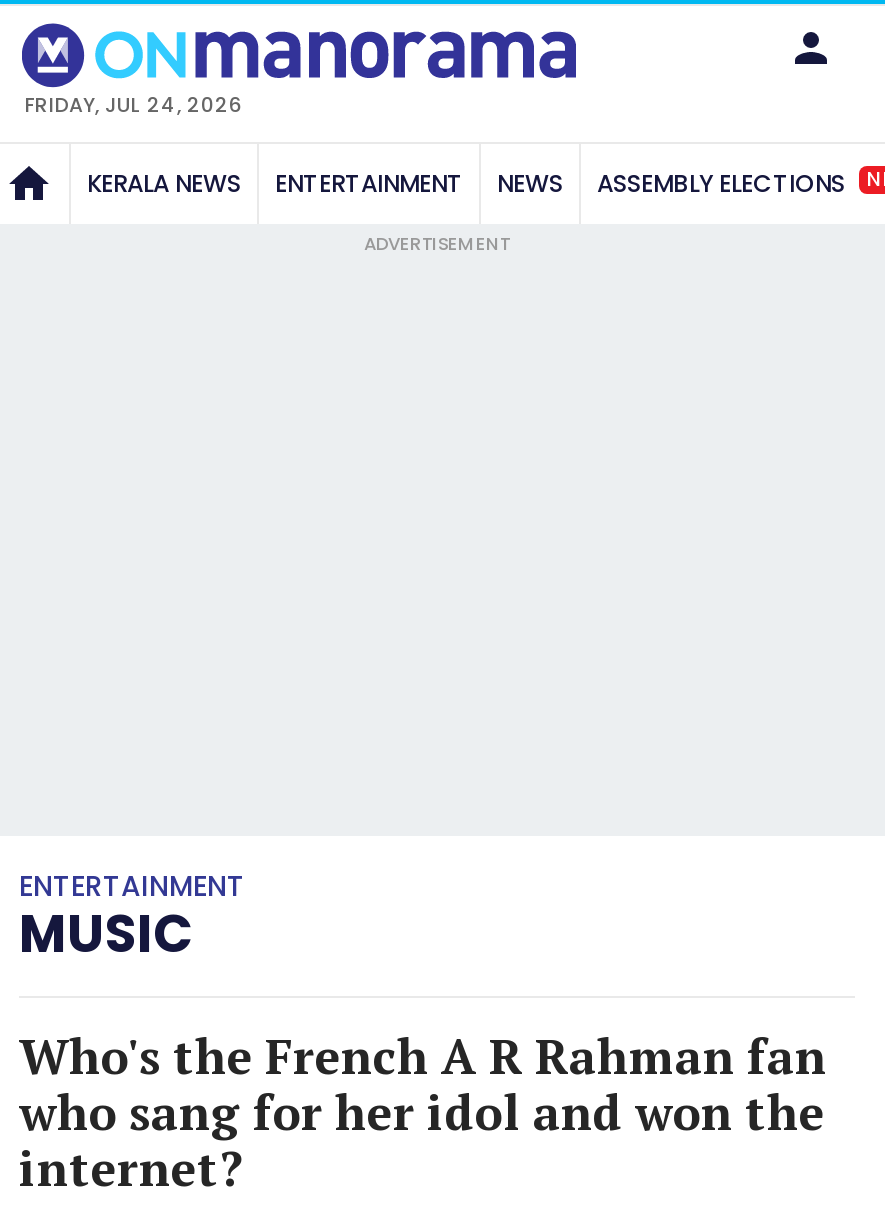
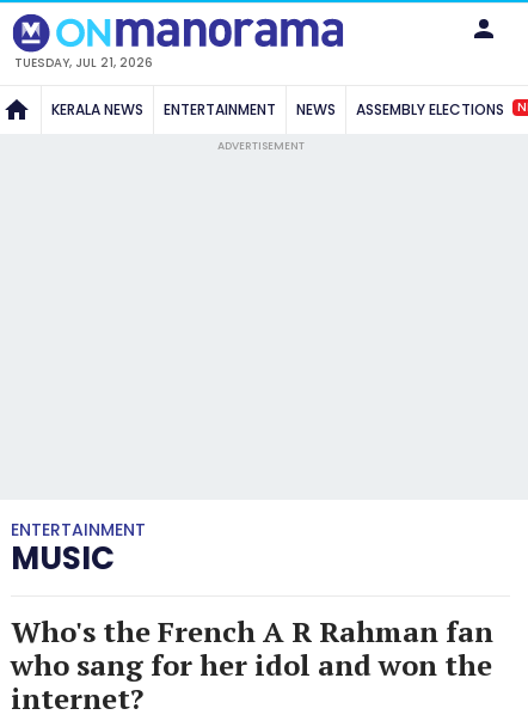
- FRIDAY, JUL 24, 2026
+ TUESDAY, JUL 21, 2026
